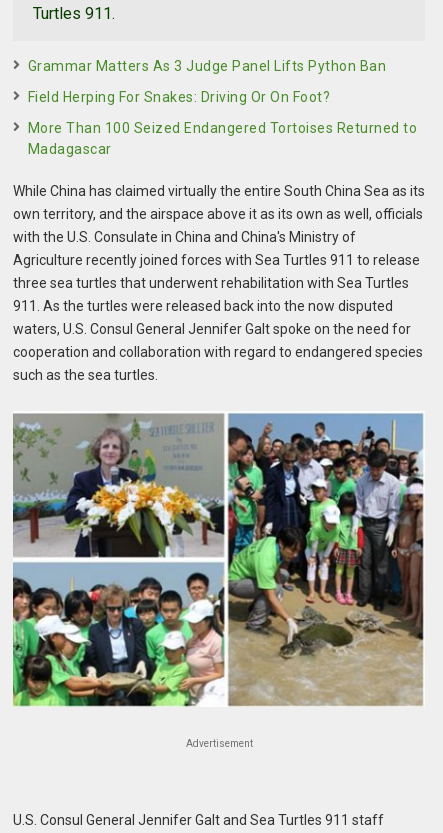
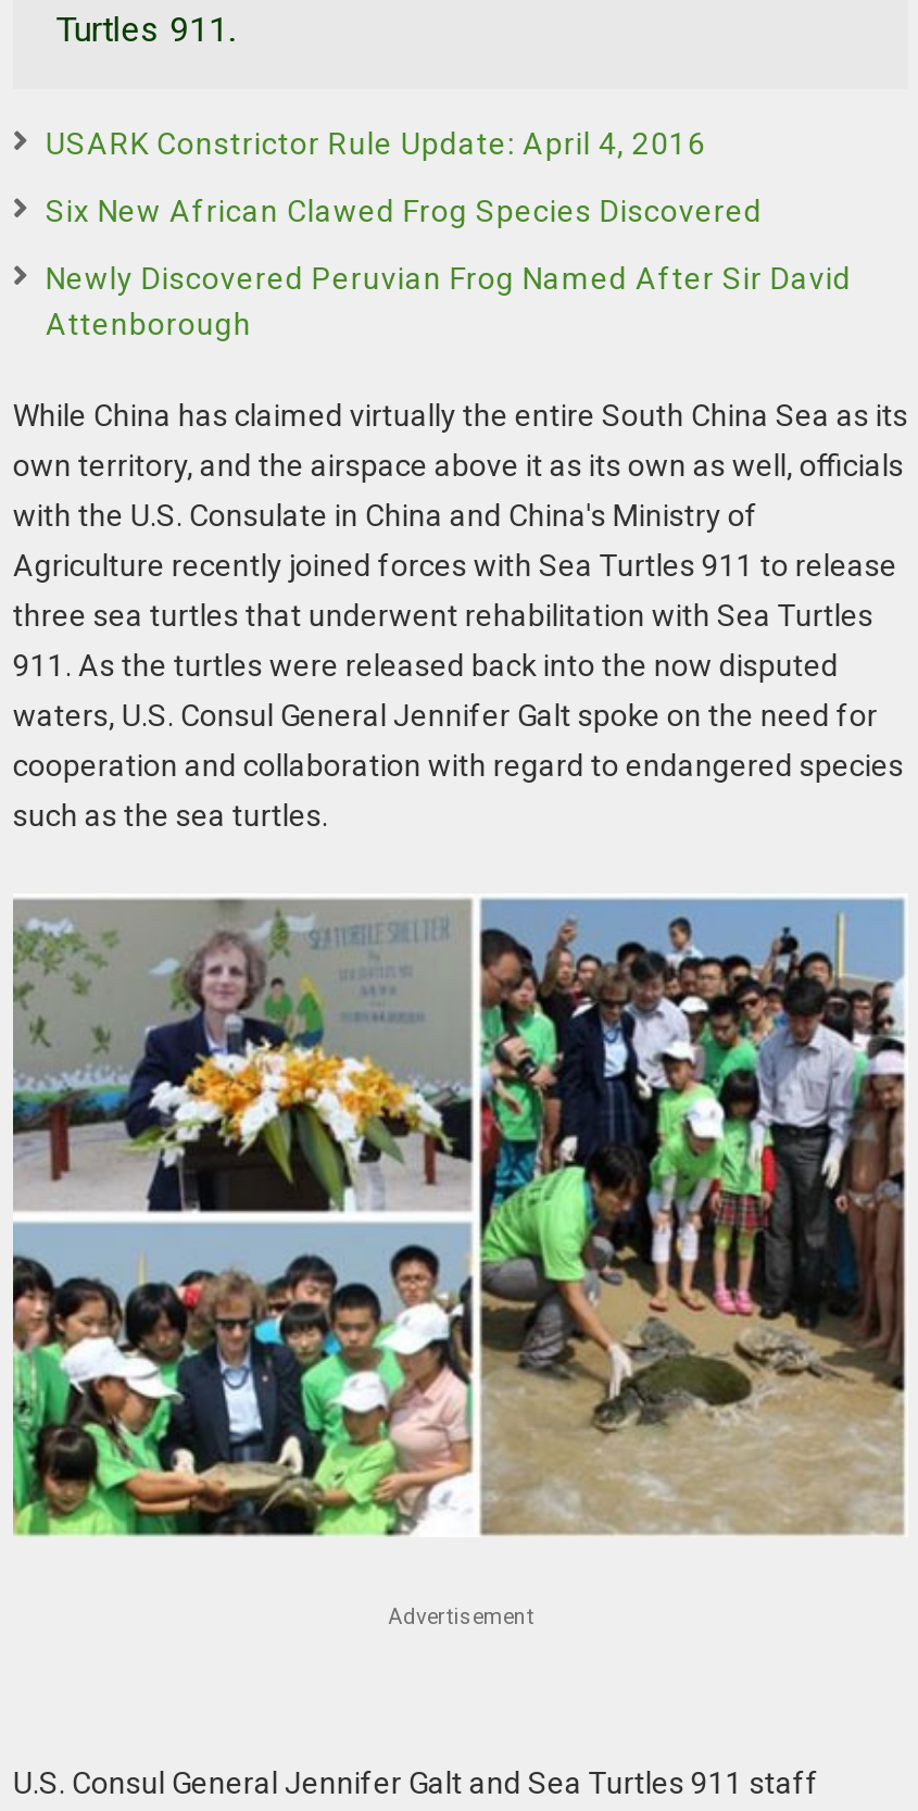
- Grammar Matters As 3 Judge Panel Lifts Python Ban
+ USARK Constrictor Rule Update: April 4, 2016

- Field Herping For Snakes: Driving Or On Foot?
+ Six New African Clawed Frog Species Discovered

- More Than 100 Seized Endangered Tortoises Returned to
- Madagascar
+ Newly Discovered Peruvian Frog Named After Sir David
+ Attenborough
